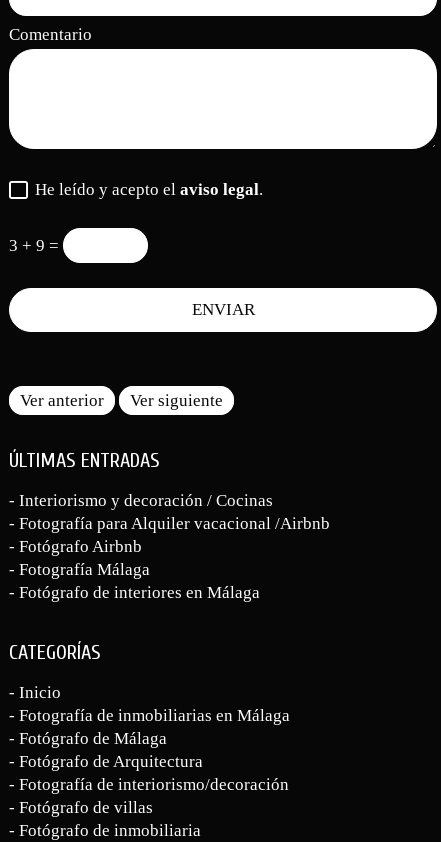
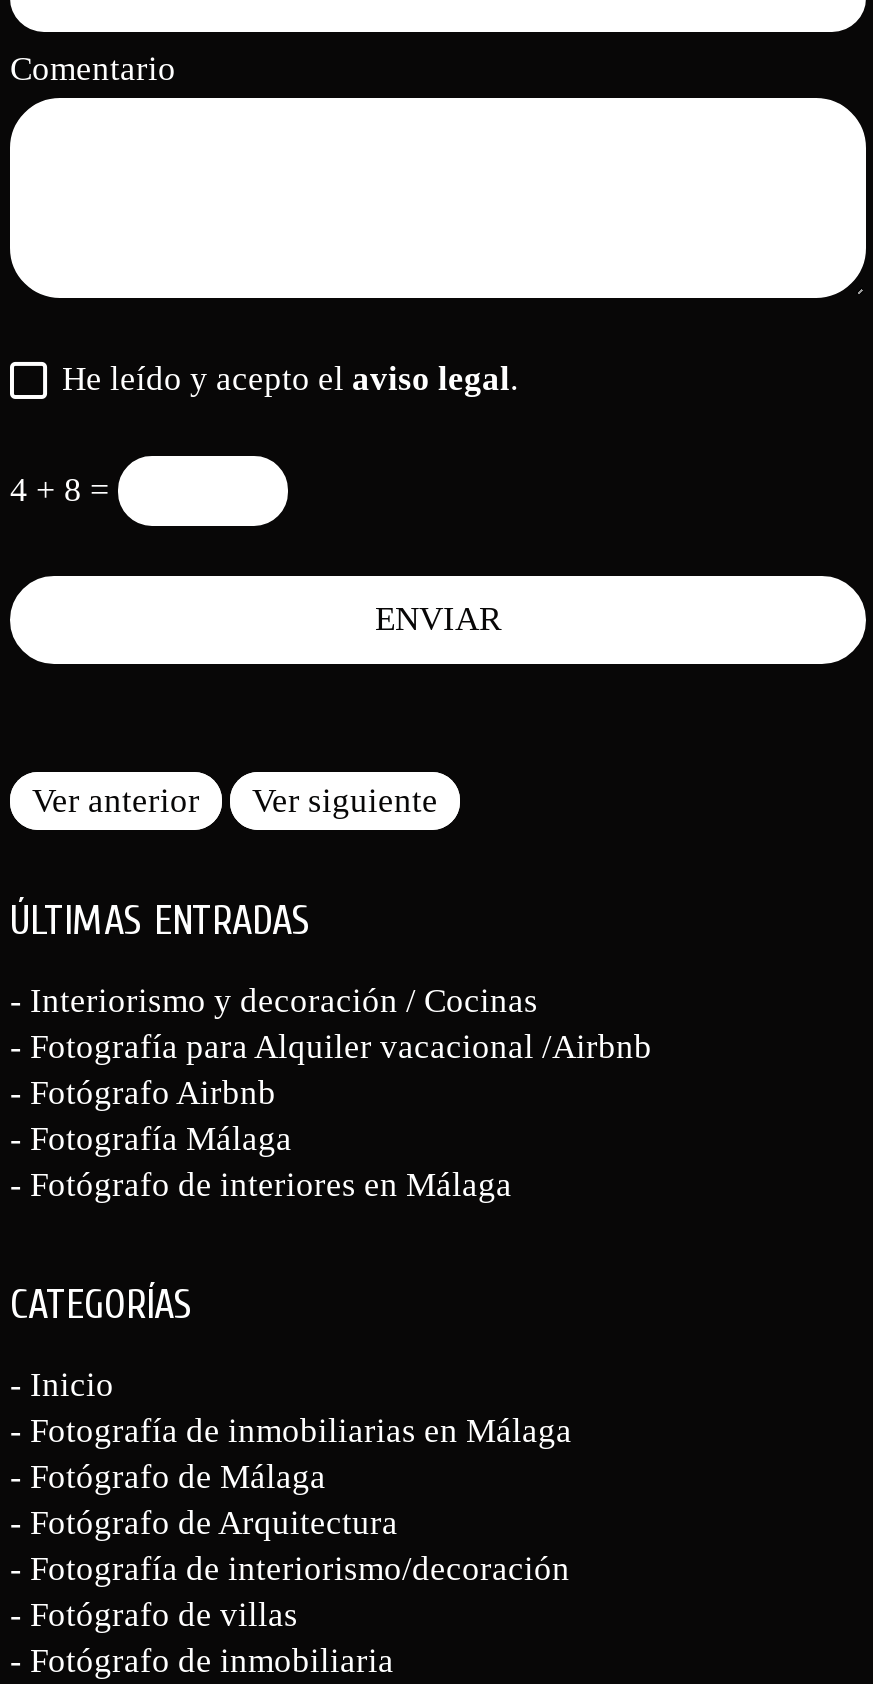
- 3 + 9 =
+ 4 + 8 =
